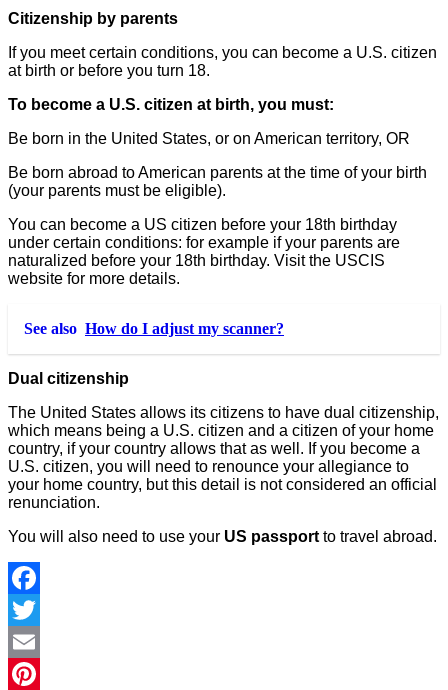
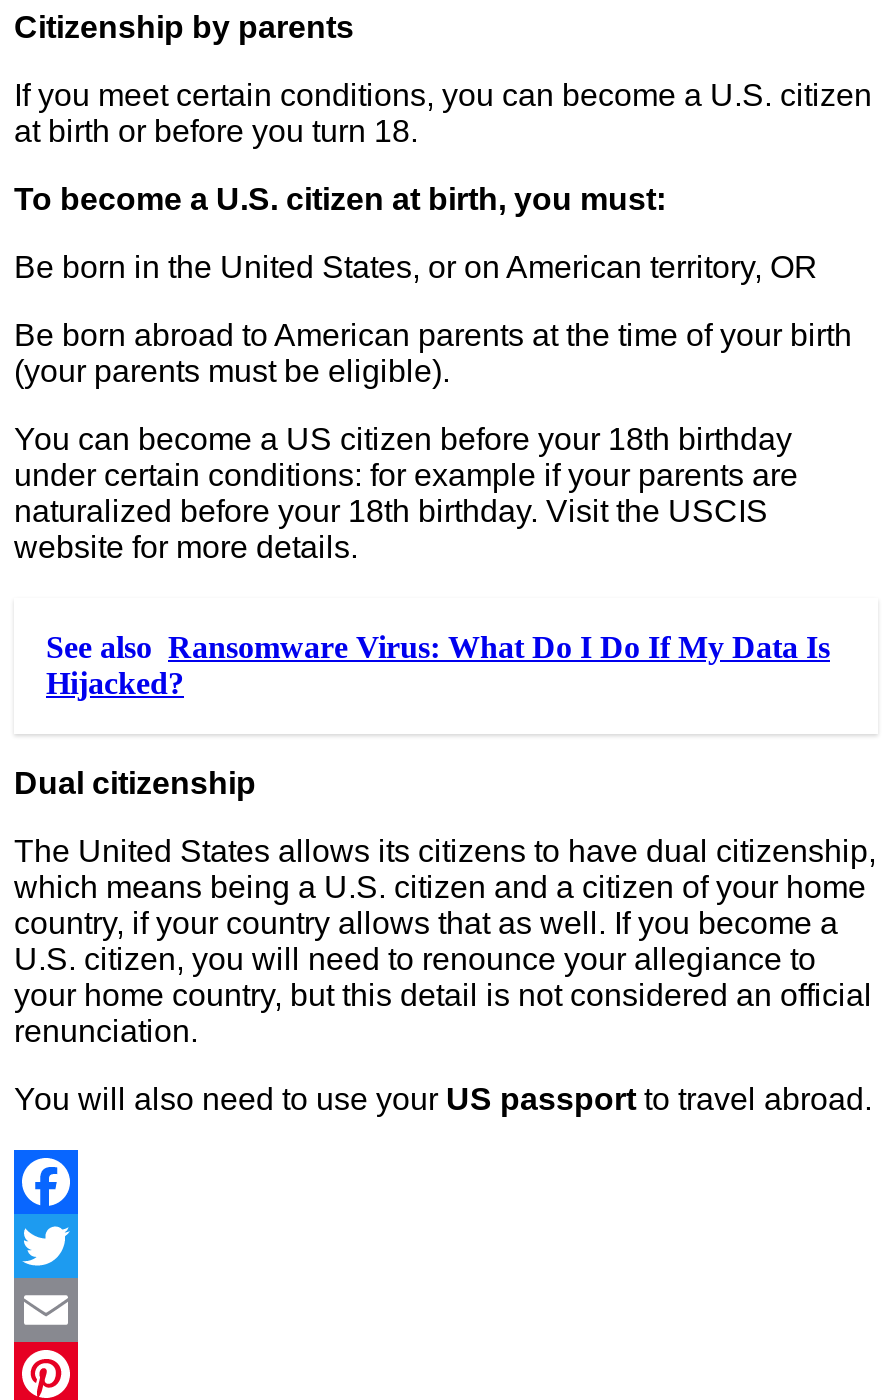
- See also How do I adjust my scanner?
+ See also Ransomware Virus: What Do I Do If My Data Is
+ Hijacked?
